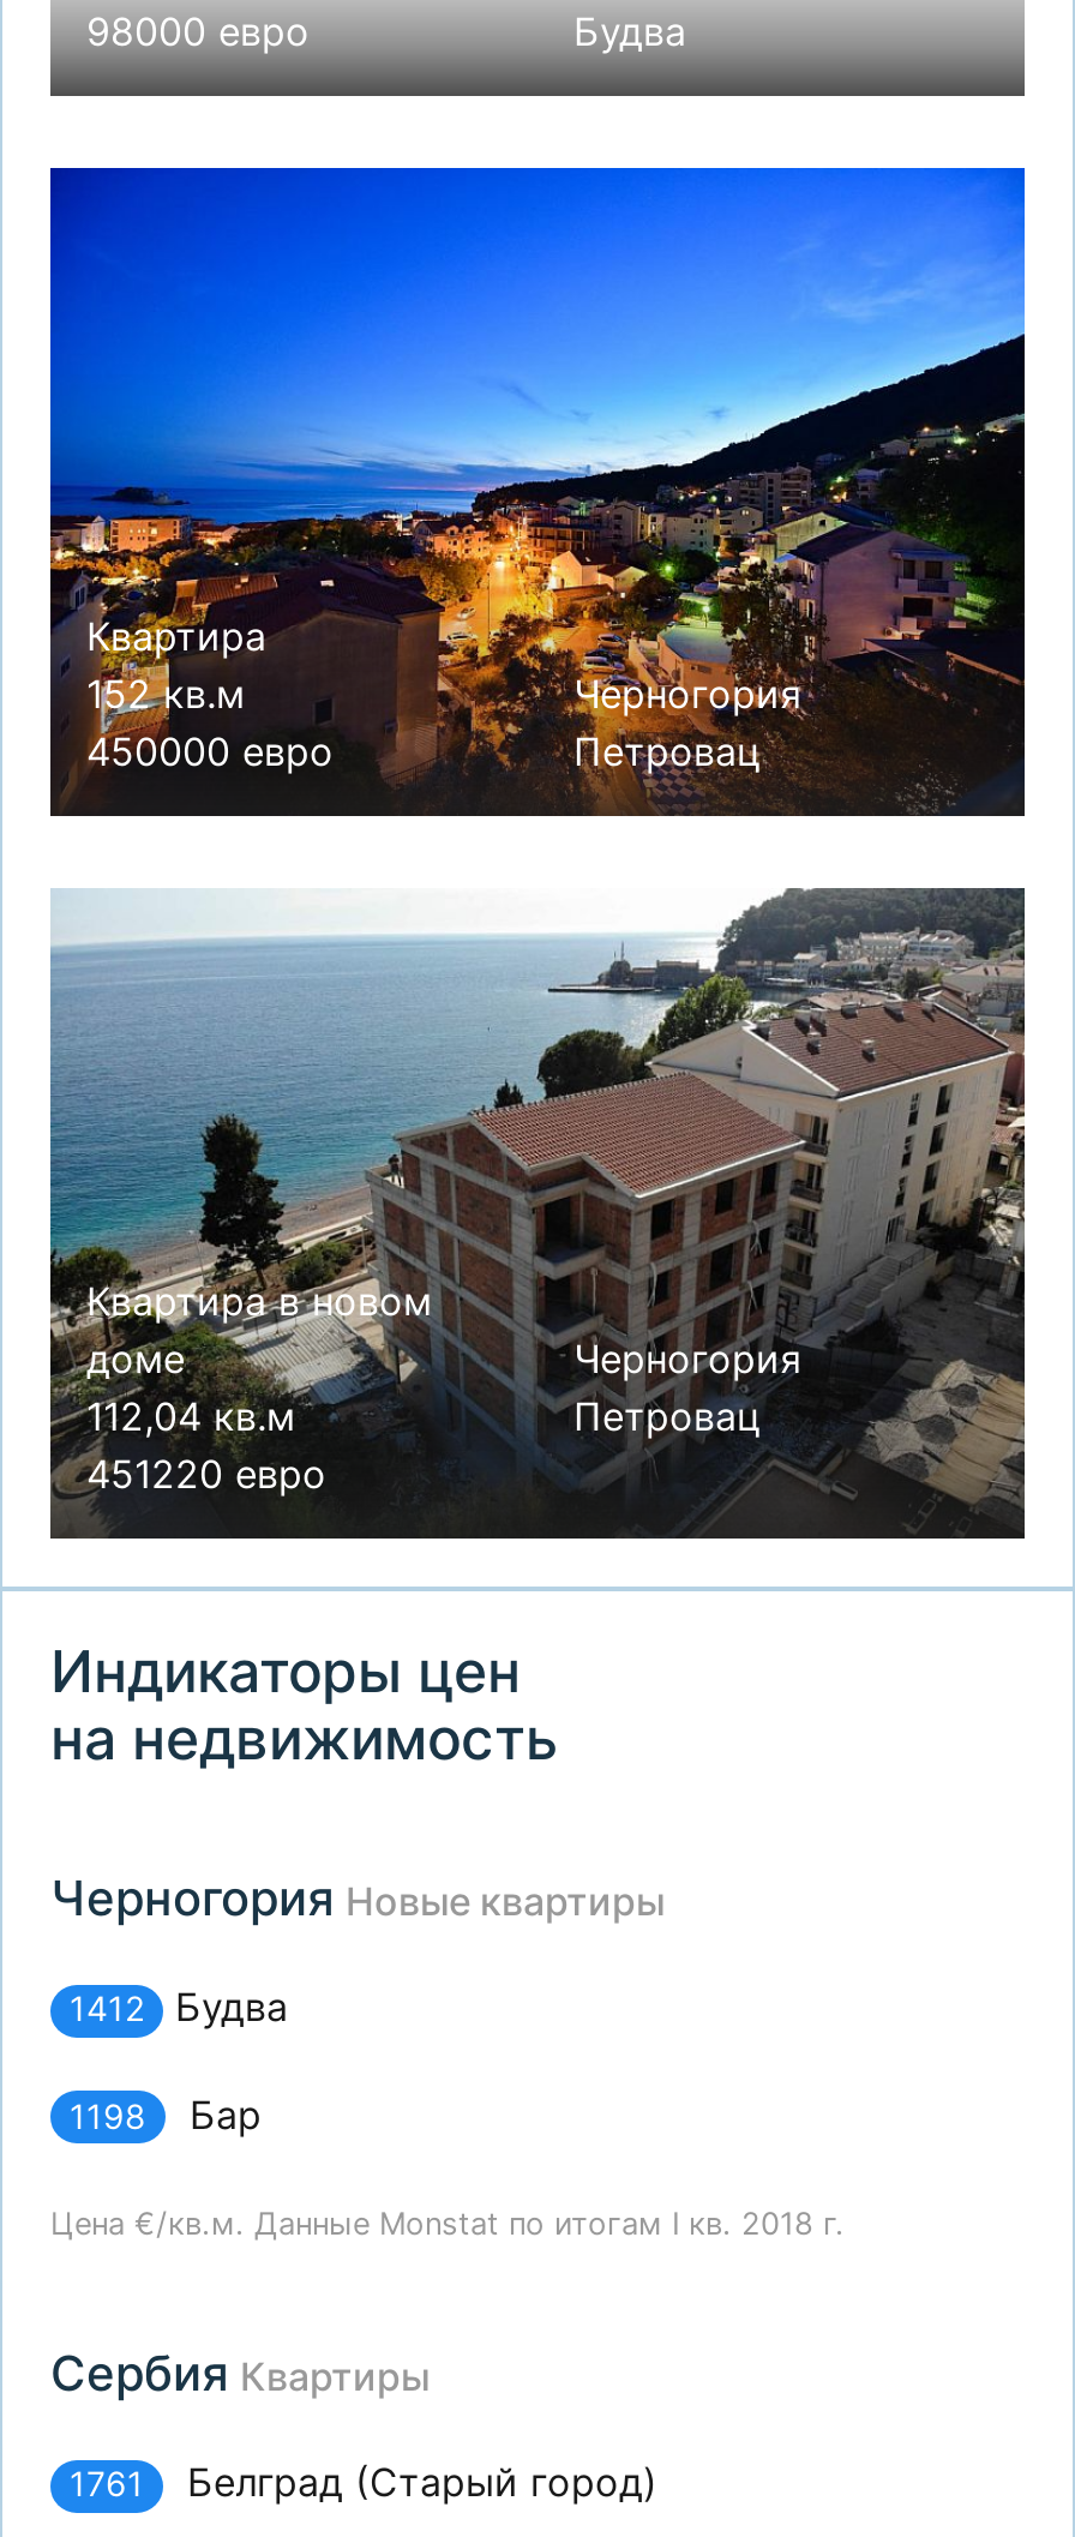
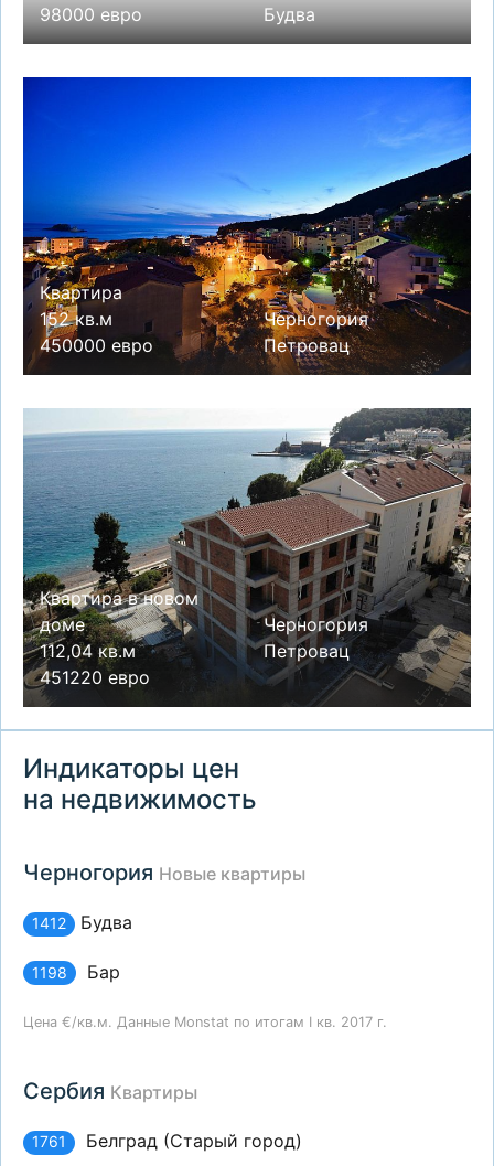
- Цена €/кв.м. Данные Monstat по итогам I кв. 2018 г.
+ Цена €/кв.м. Данные Monstat по итогам I кв. 2017 г.
